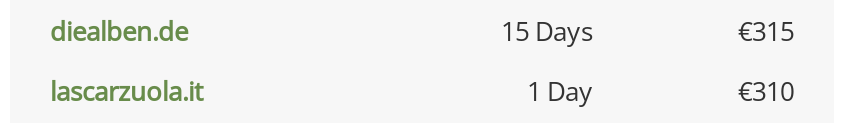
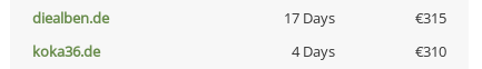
- 15 Days
+ 17 Days

- lascarzuola.it
- 1 Day
+ koka36.de
+ 4 Days
